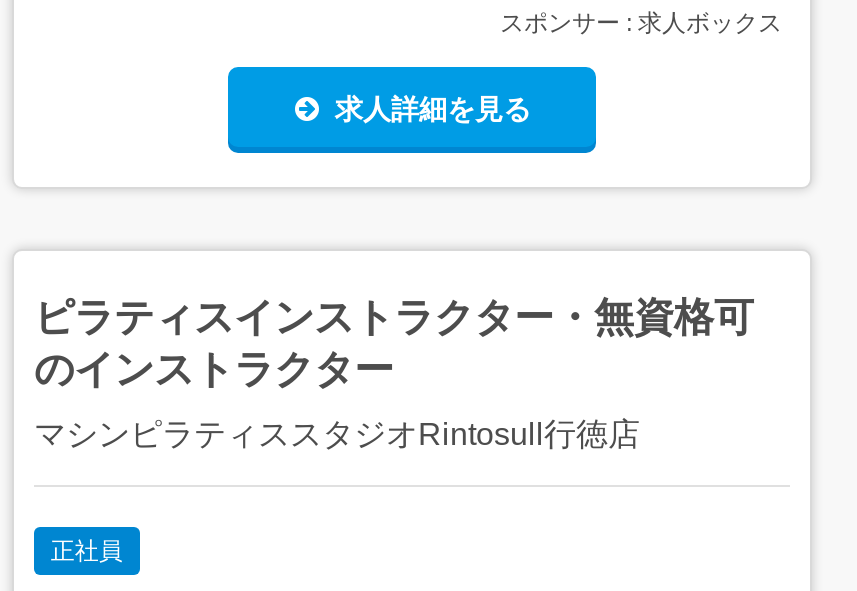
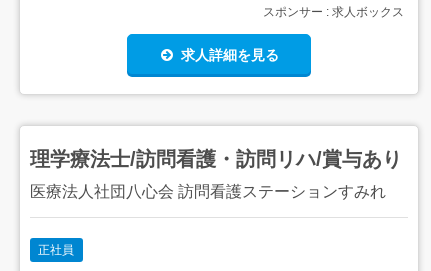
- ピラティスインストラクター・無資格可
- のインストラクター
+ 理学療法士/訪問看護・訪問リハ/賞与あり

- マシンピラティススタジオRintosull行徳店
+ 医療法人社団八心会 訪問看護ステーションすみれ
